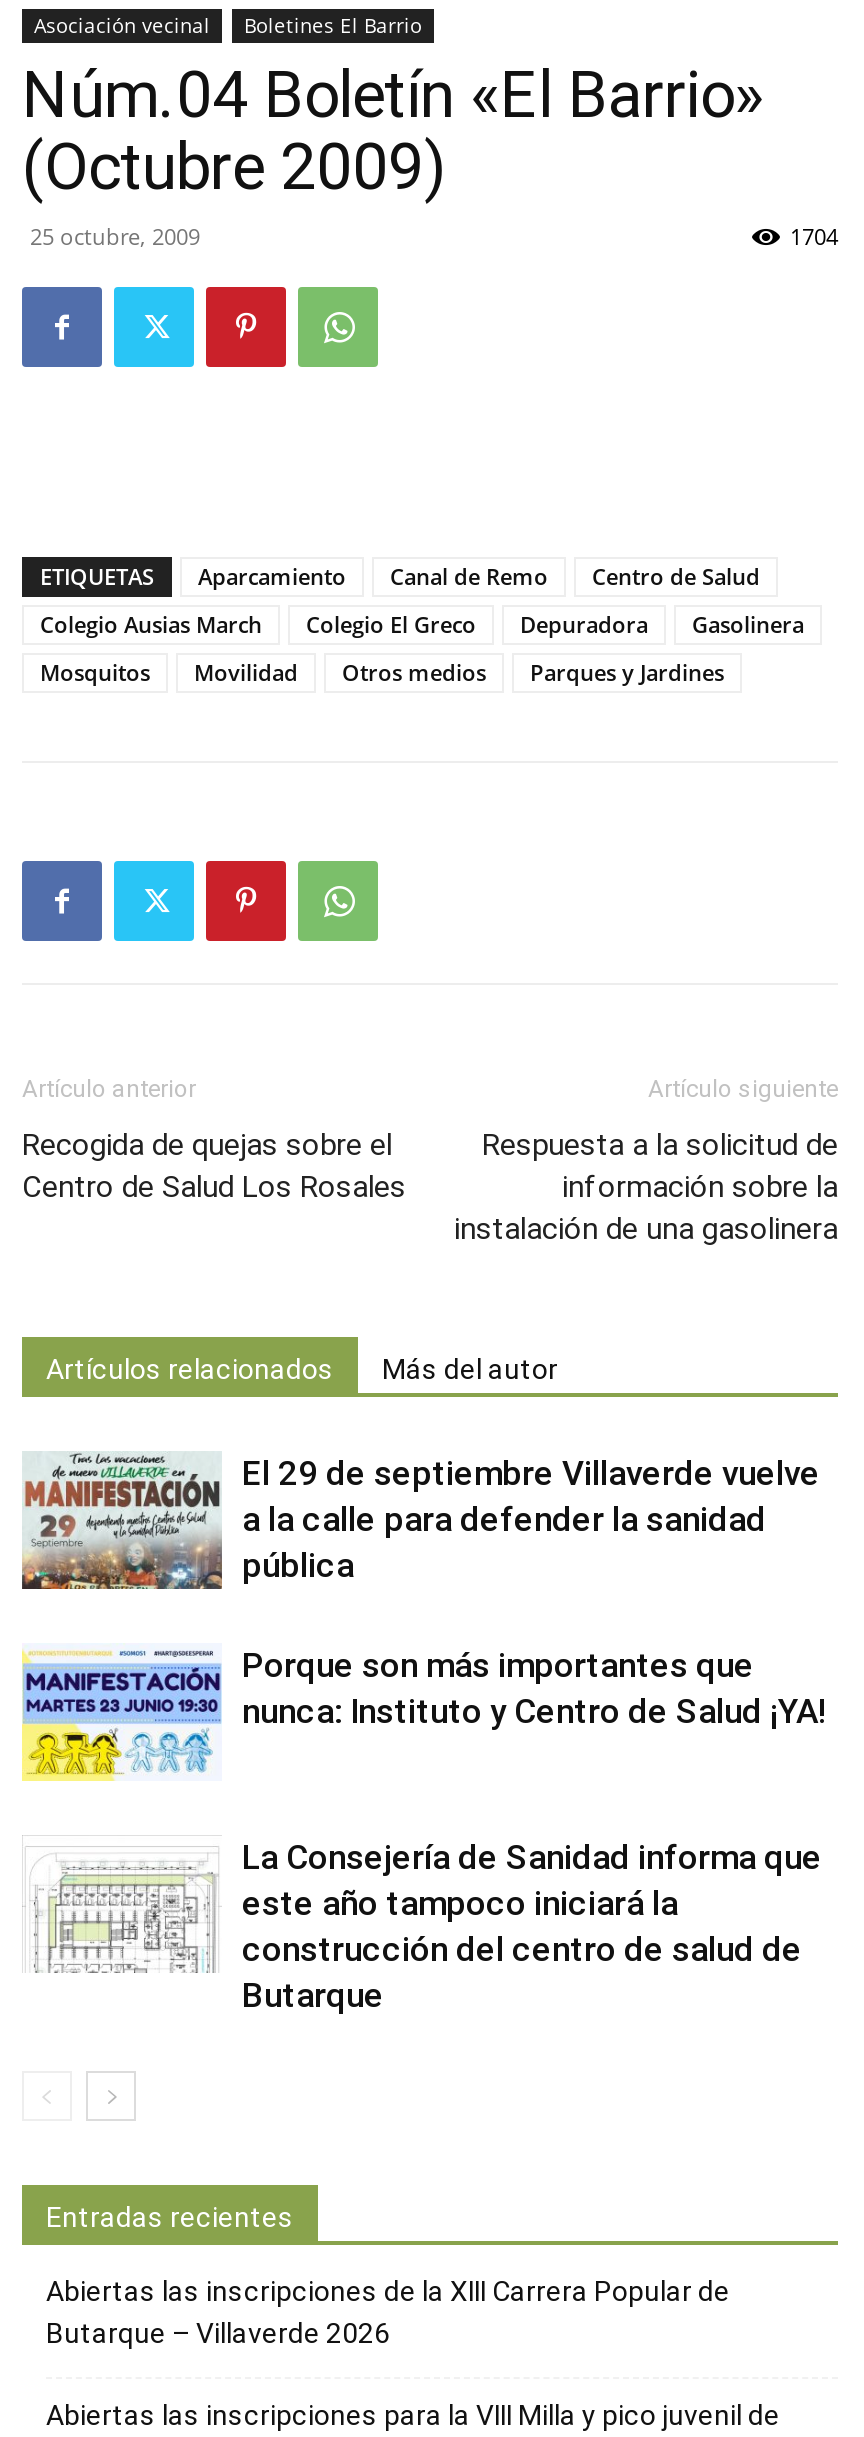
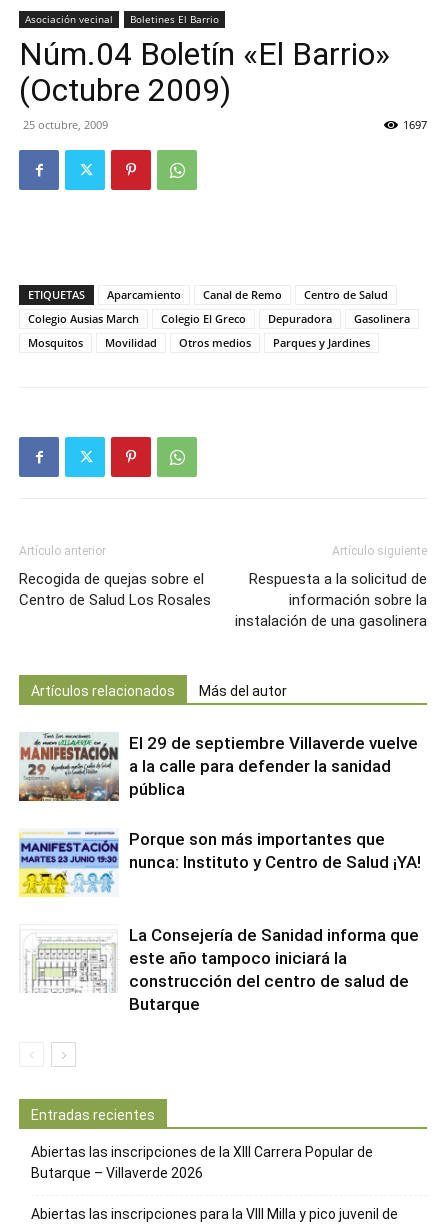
- 1704
+ 1697
